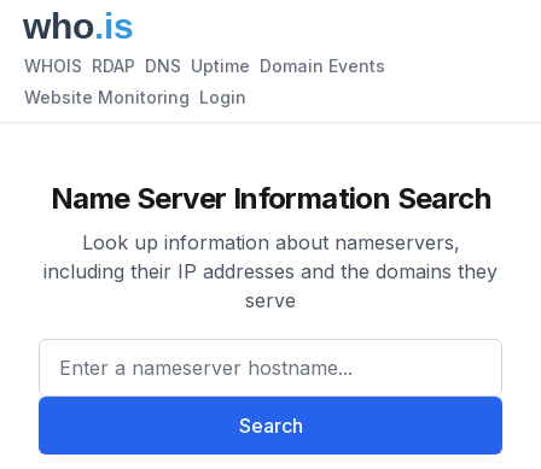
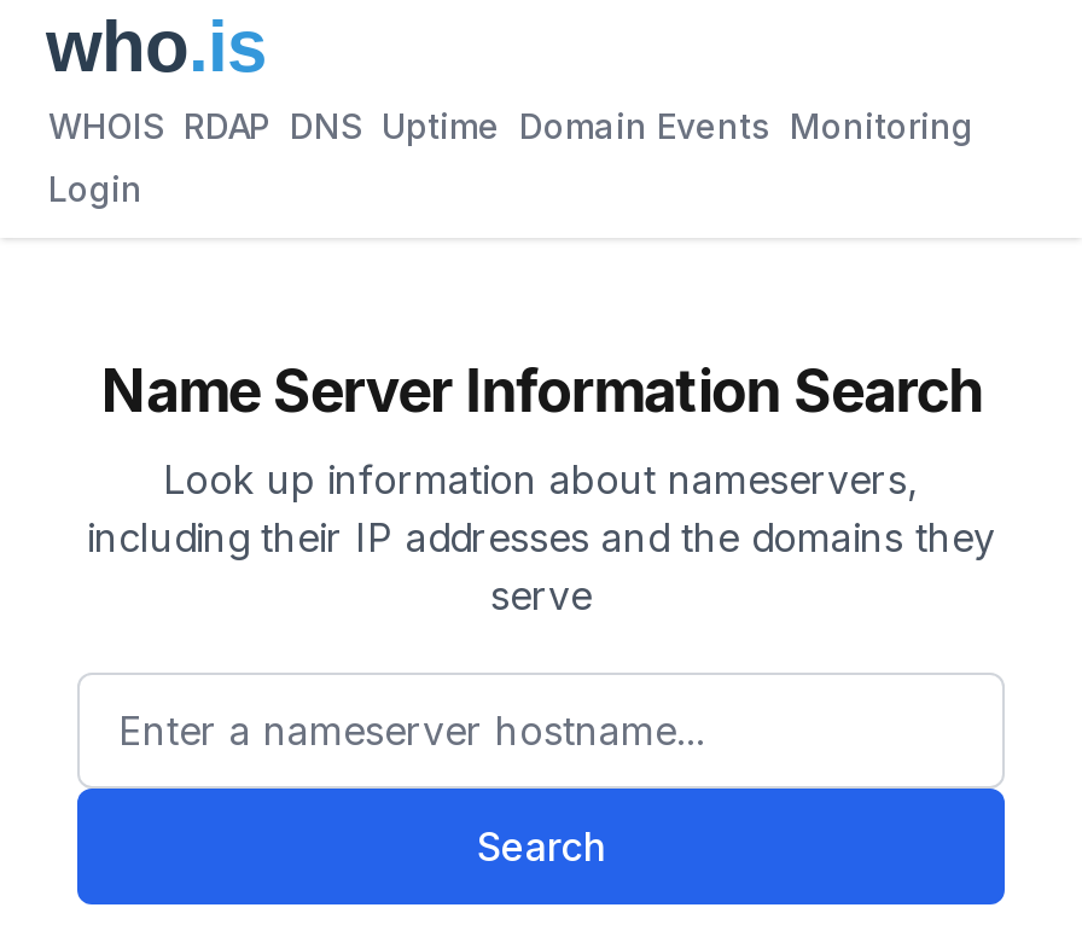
- WHOIS RDAP DNS Uptime Domain Events
+ WHOIS RDAP DNS Uptime Domain Events Monitoring

- Website Monitoring Login
+ Login
